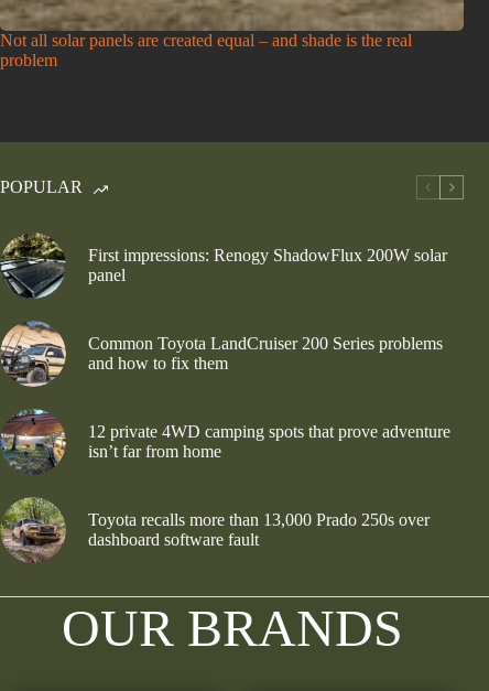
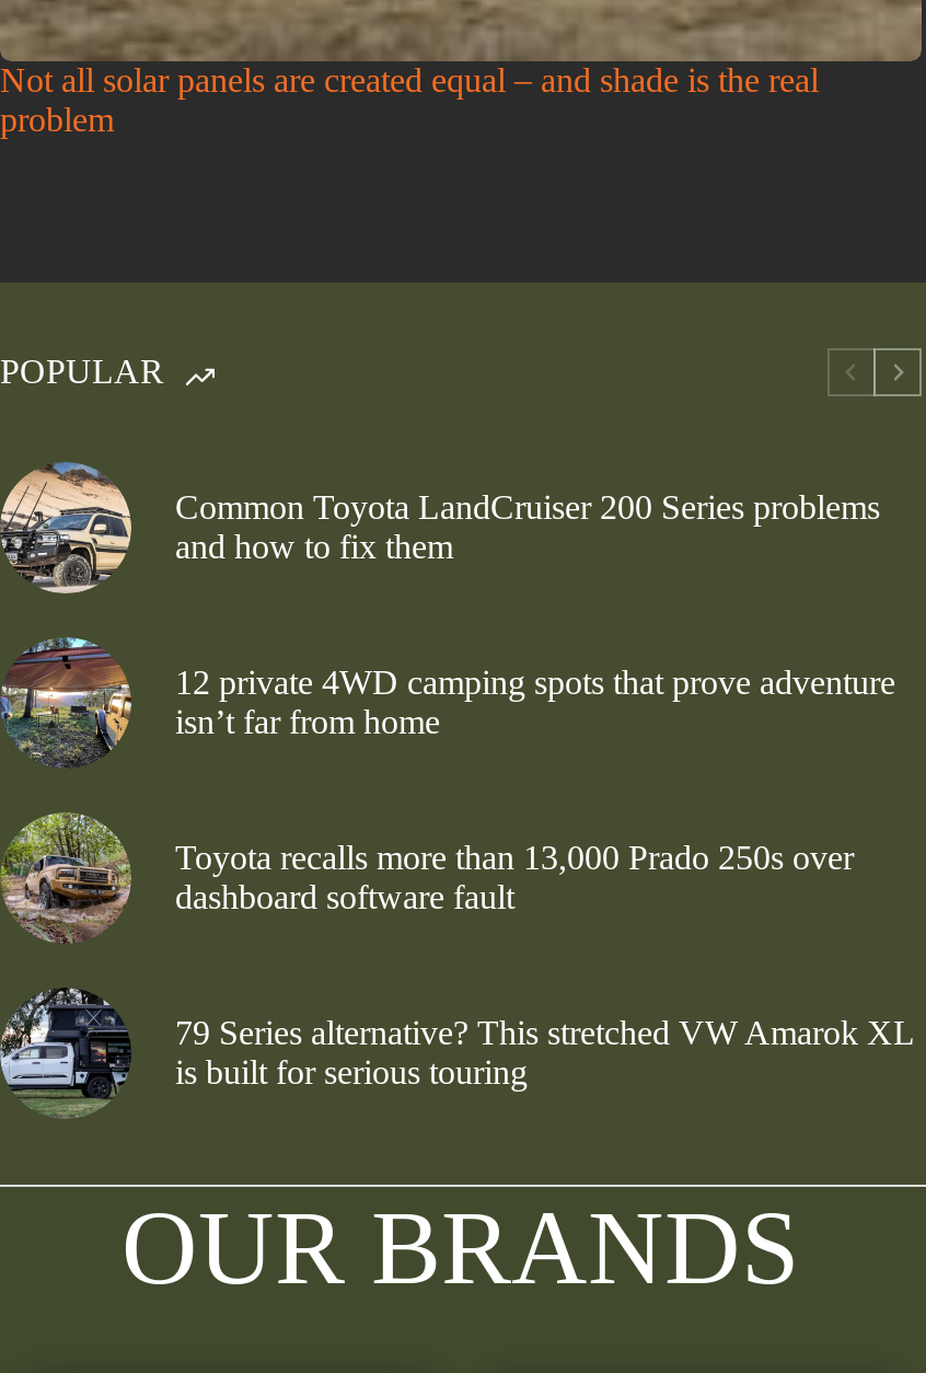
- [image]
- First impressions: Renogy ShadowFlux 200W solar
- panel

moved up: [image] | Common Toyota LandCruiser 200 Series problems | and how to fix them | 12 private 4WD camping spots that prove adventure | isn’t far from home | Toyota recalls more than 13,000 Prado 250s over | dashboard software fault

+ [image]
+ 79 Series alternative? This stretched VW Amarok XL
+ is built for serious touring
